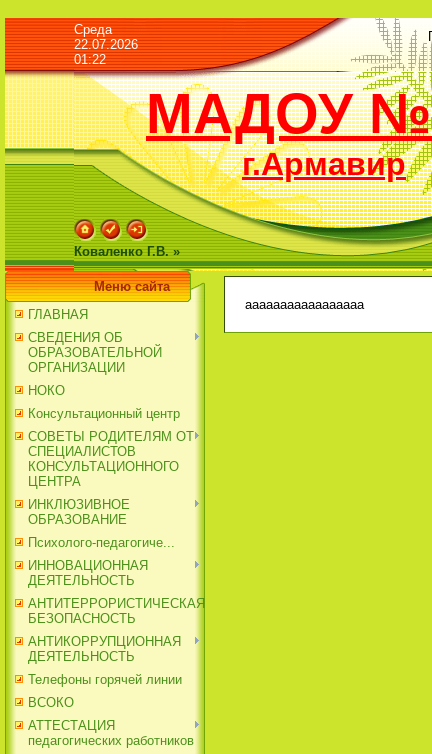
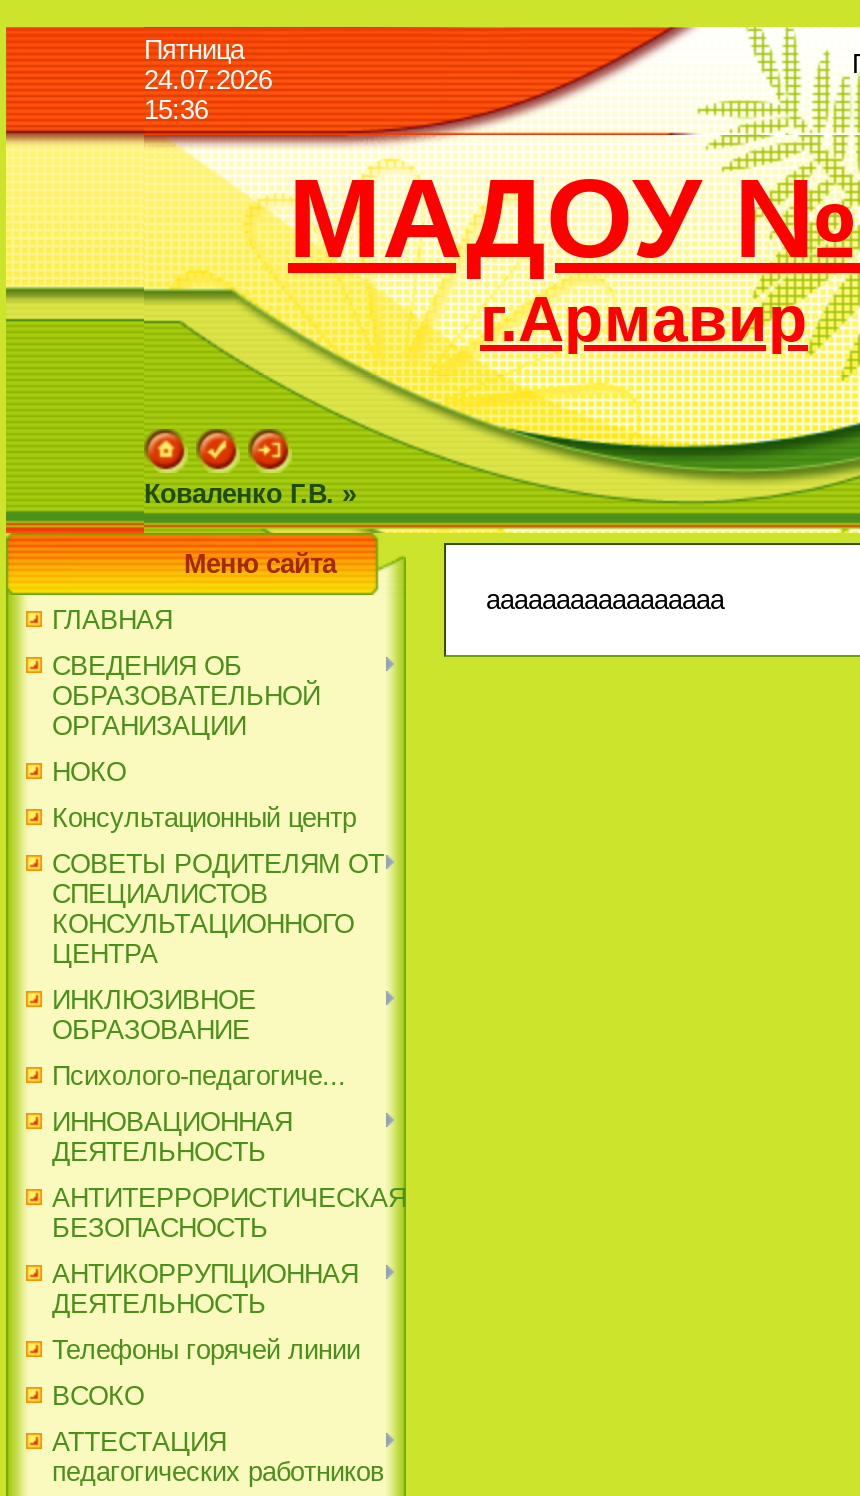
- Среда
- 22.07.2026
- 01:22
+ Пятница
+ 24.07.2026
+ 15:36
